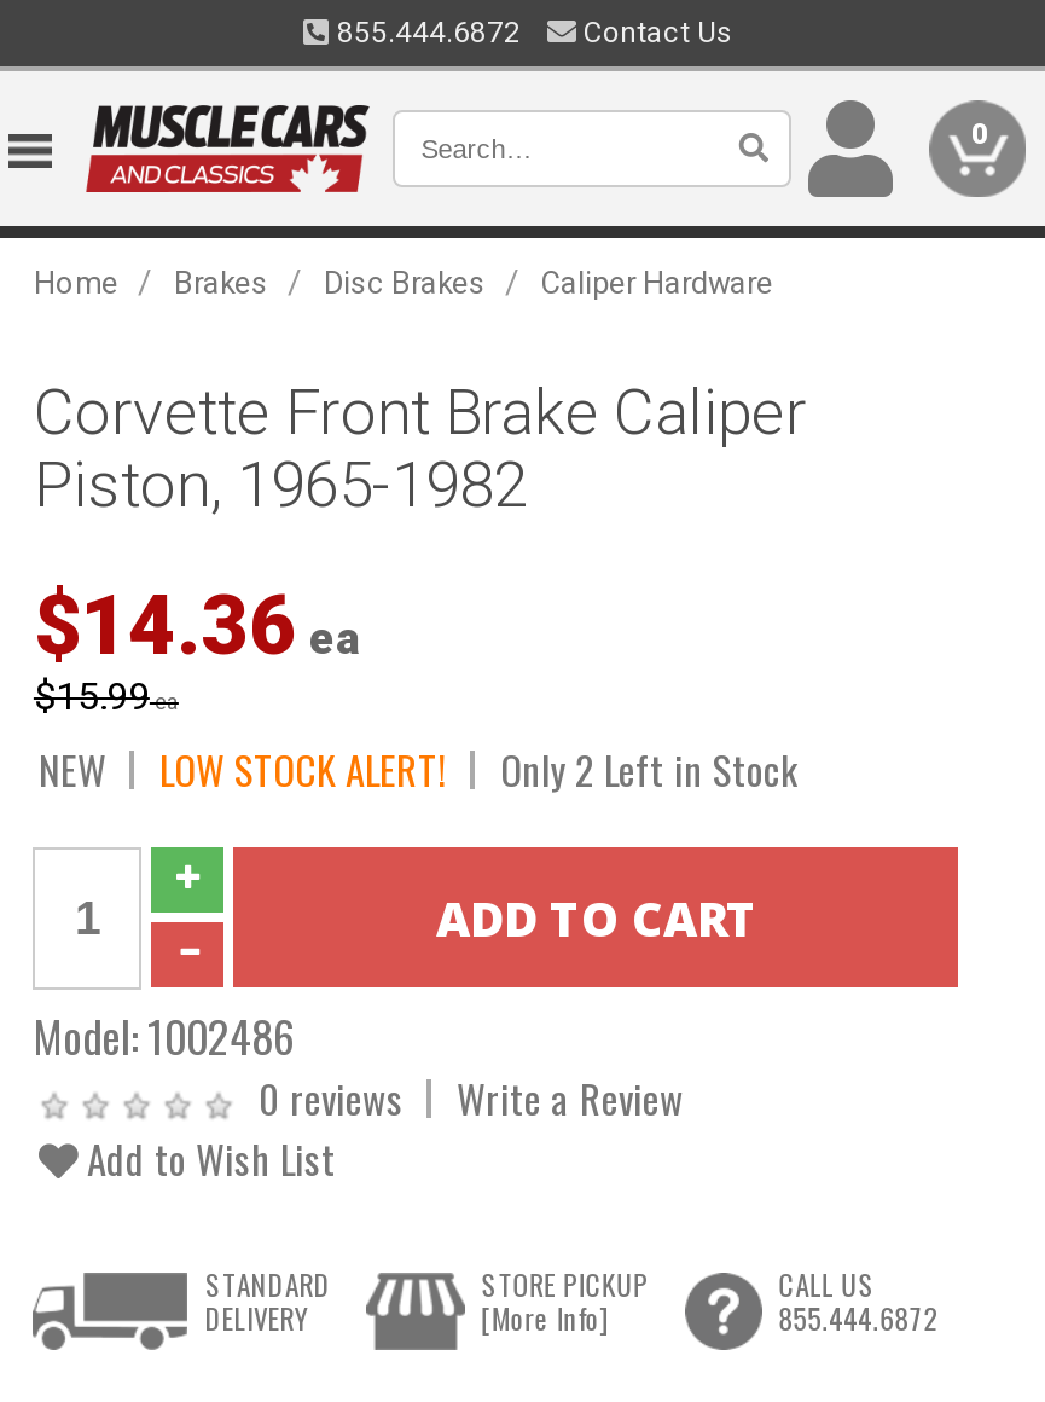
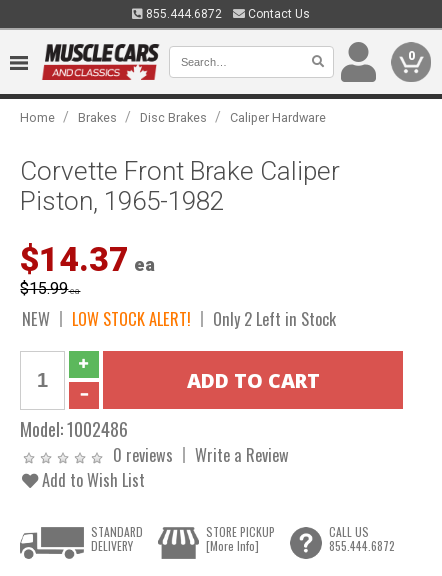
- $14.36 ea
+ $14.37 ea
